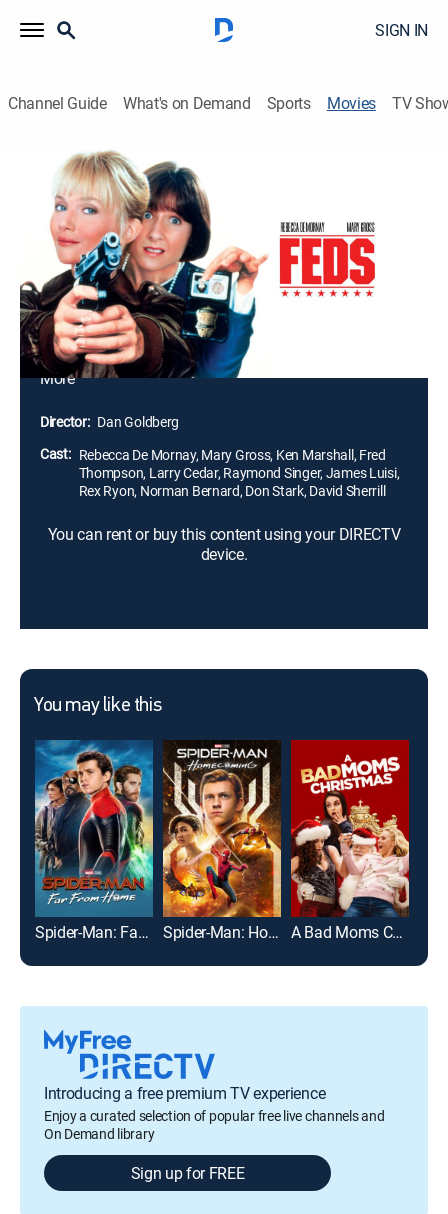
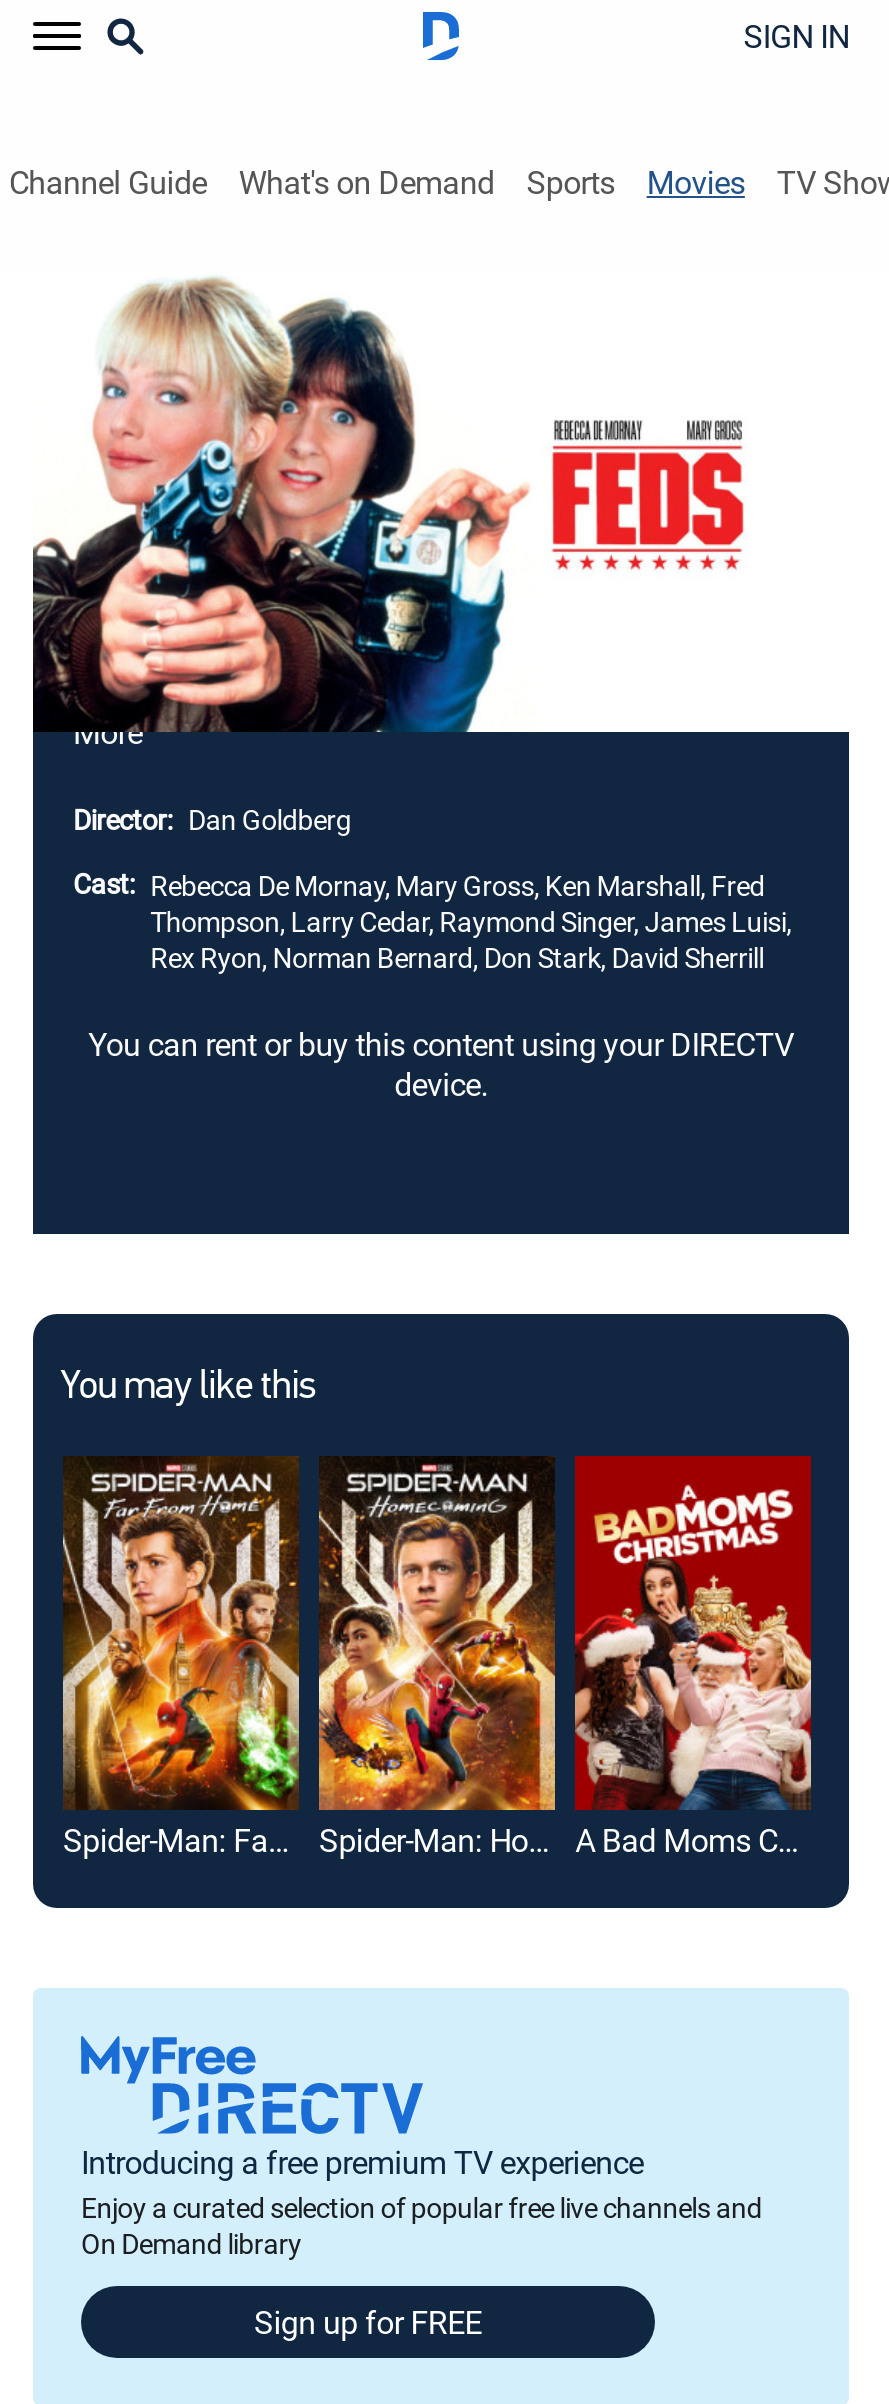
- [image]
+ [image]
